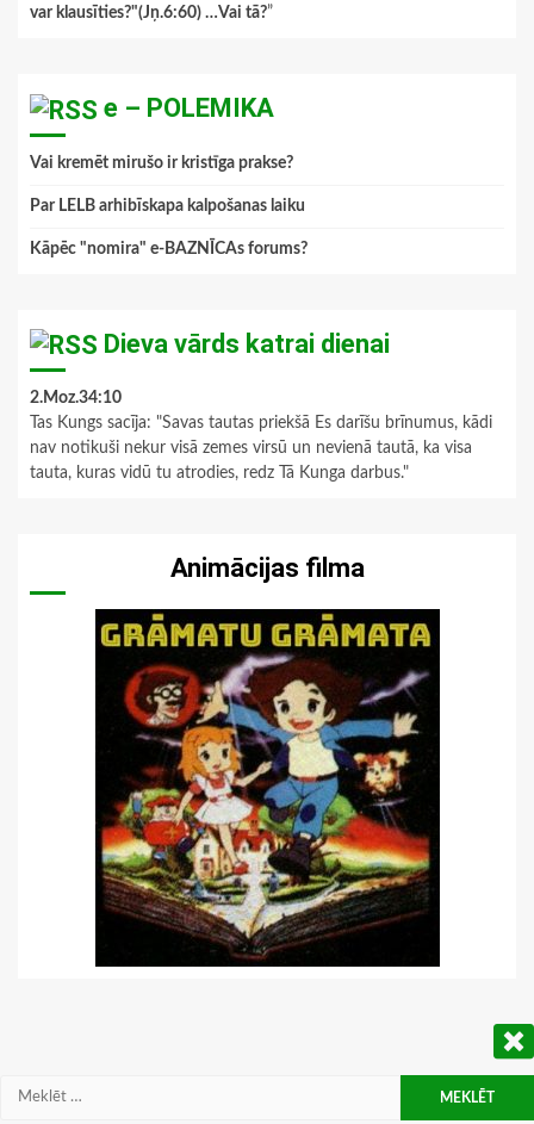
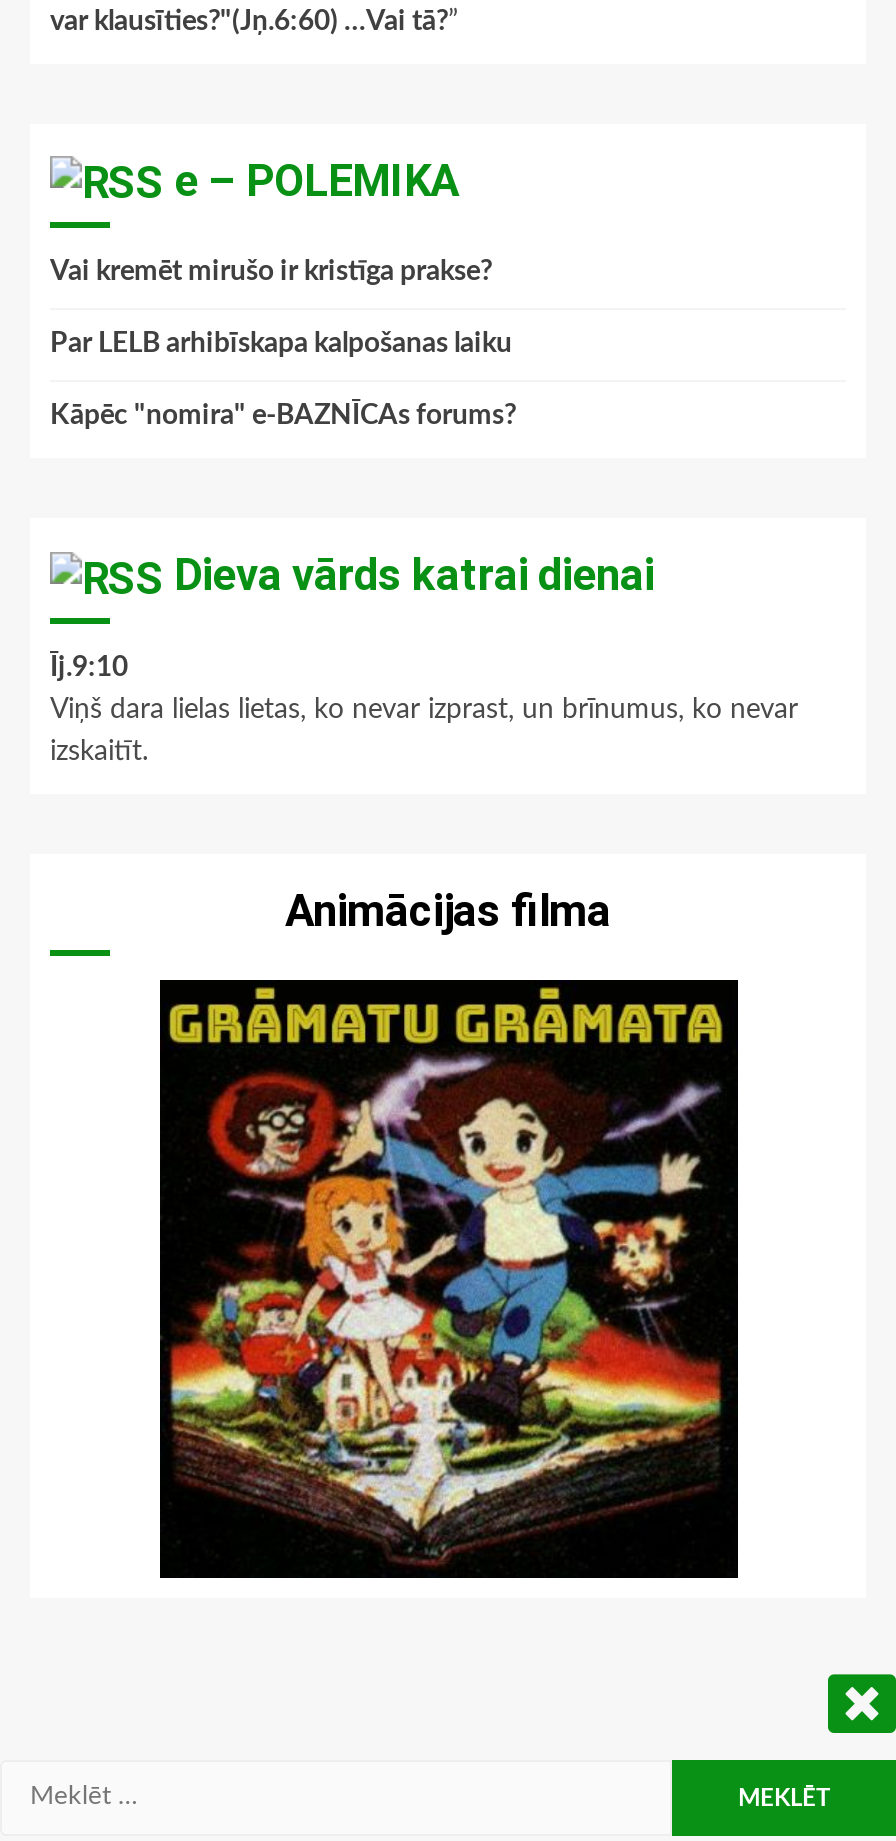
- 2.Moz.34:10
- Tas Kungs sacīja: "Savas tautas priekšā Es darīšu brīnumus, kādi
- nav notikuši nekur visā zemes virsū un nevienā tautā, ka visa
- tauta, kuras vidū tu atrodies, redz Tā Kunga darbus."
+ Īj.9:10
+ Viņš dara lielas lietas, ko nevar izprast, un brīnumus, ko nevar
+ izskaitīt.
